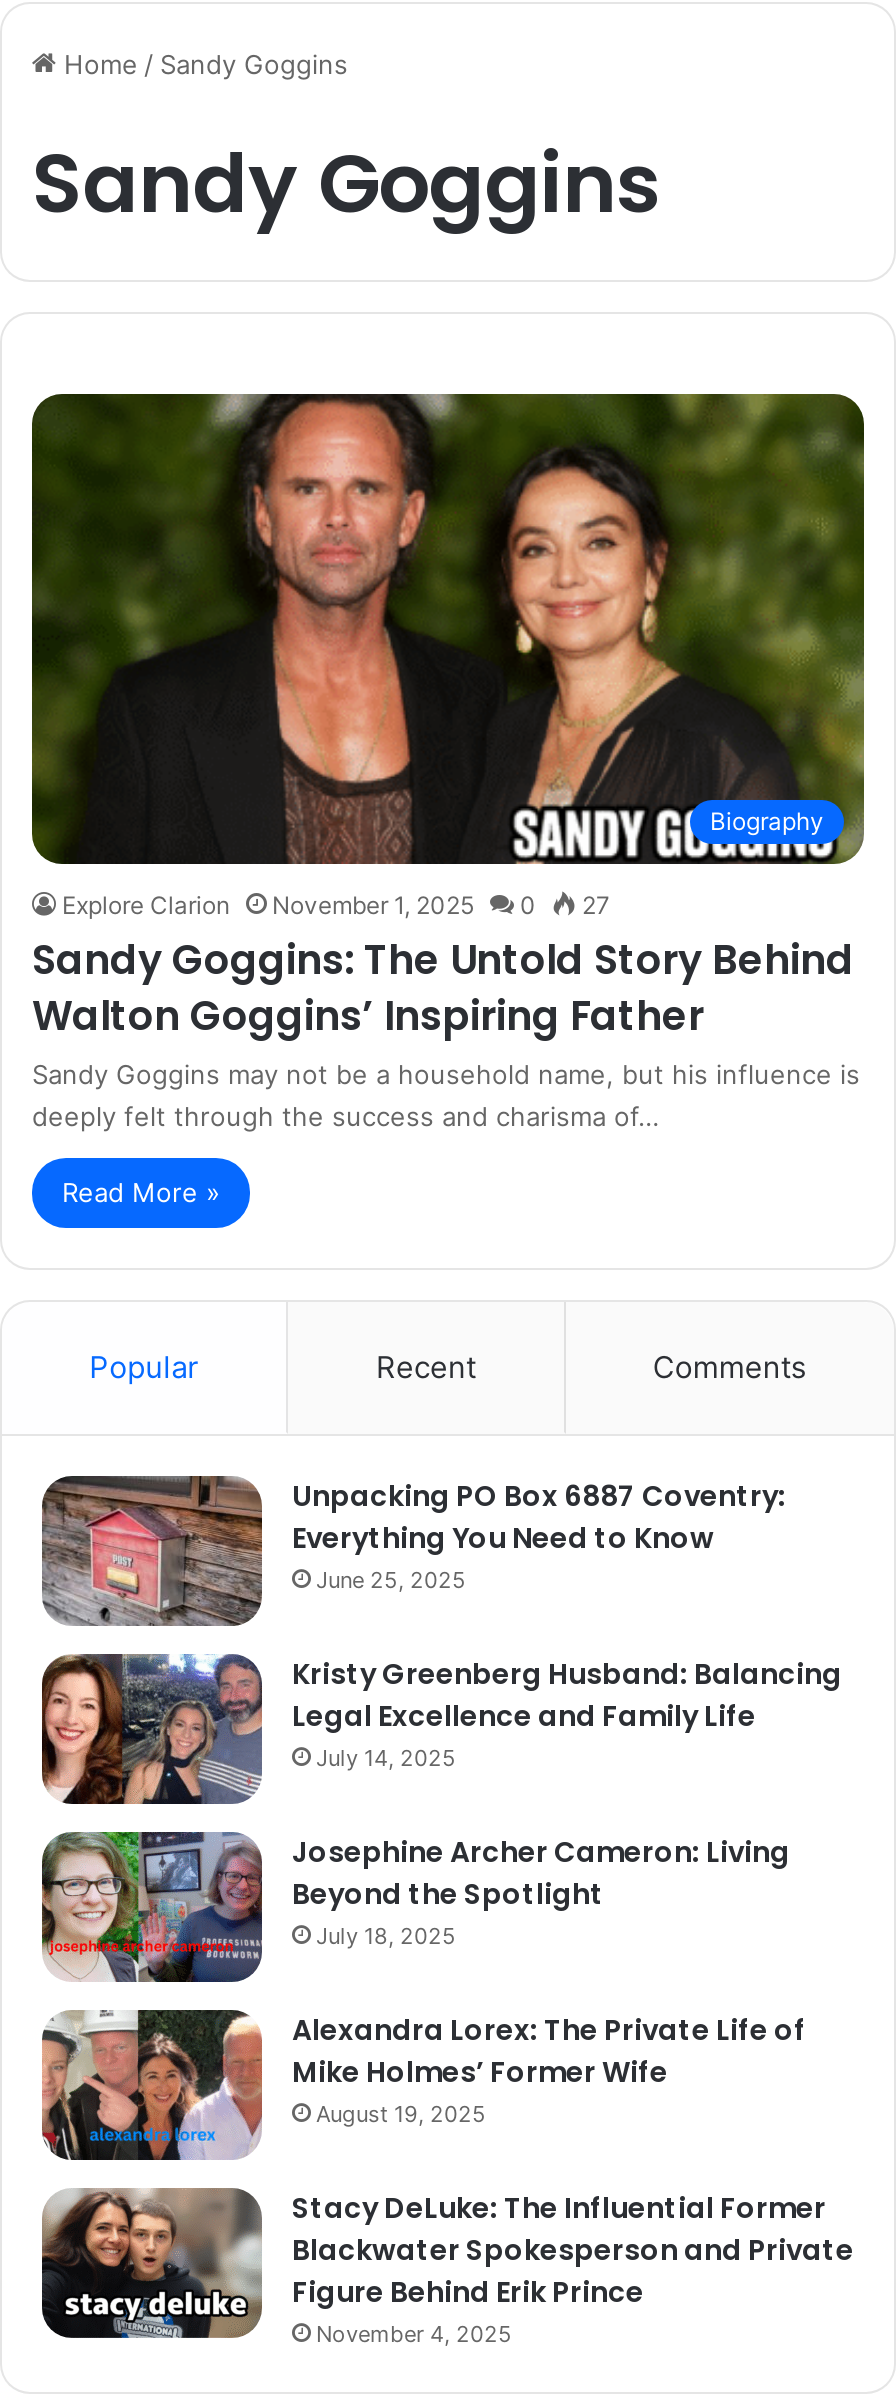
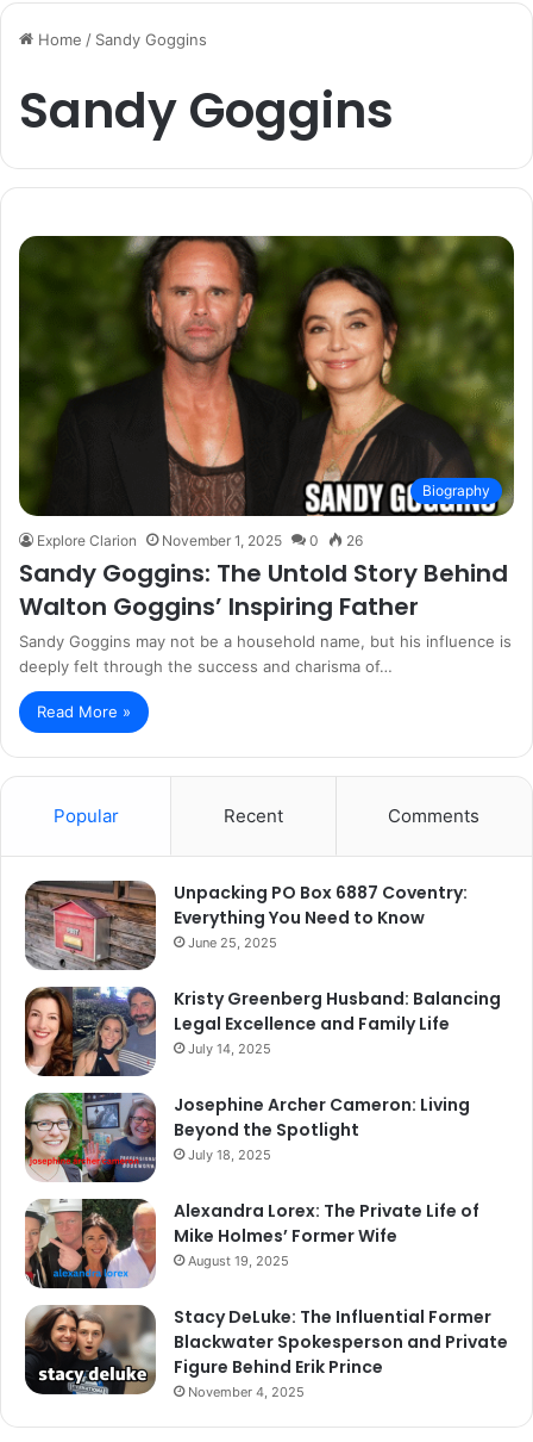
- Explore Clarion November 1, 2025 0 27
+ Explore Clarion November 1, 2025 0 26
